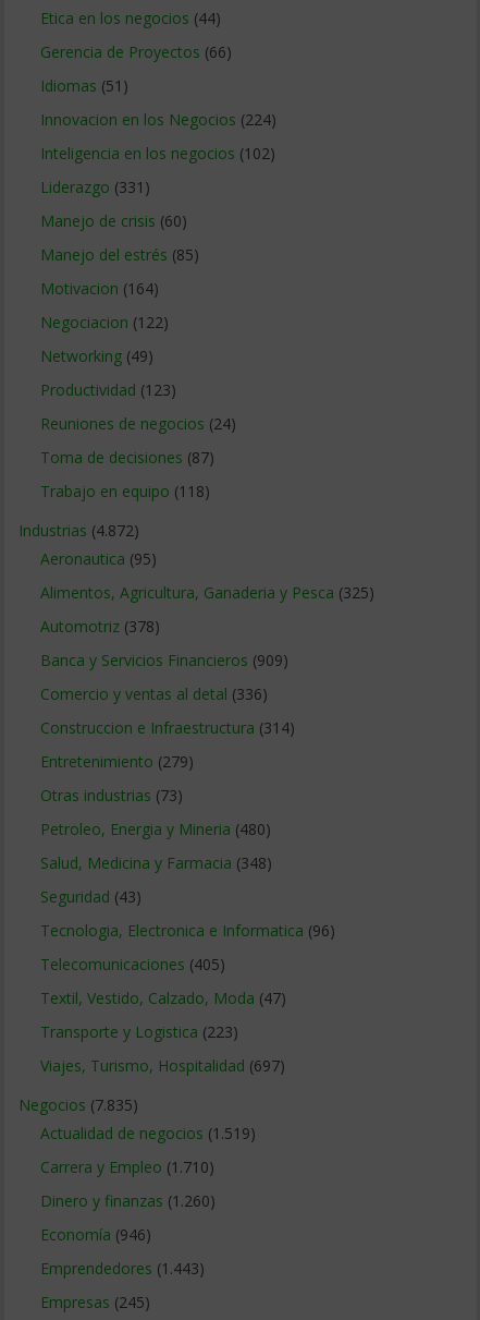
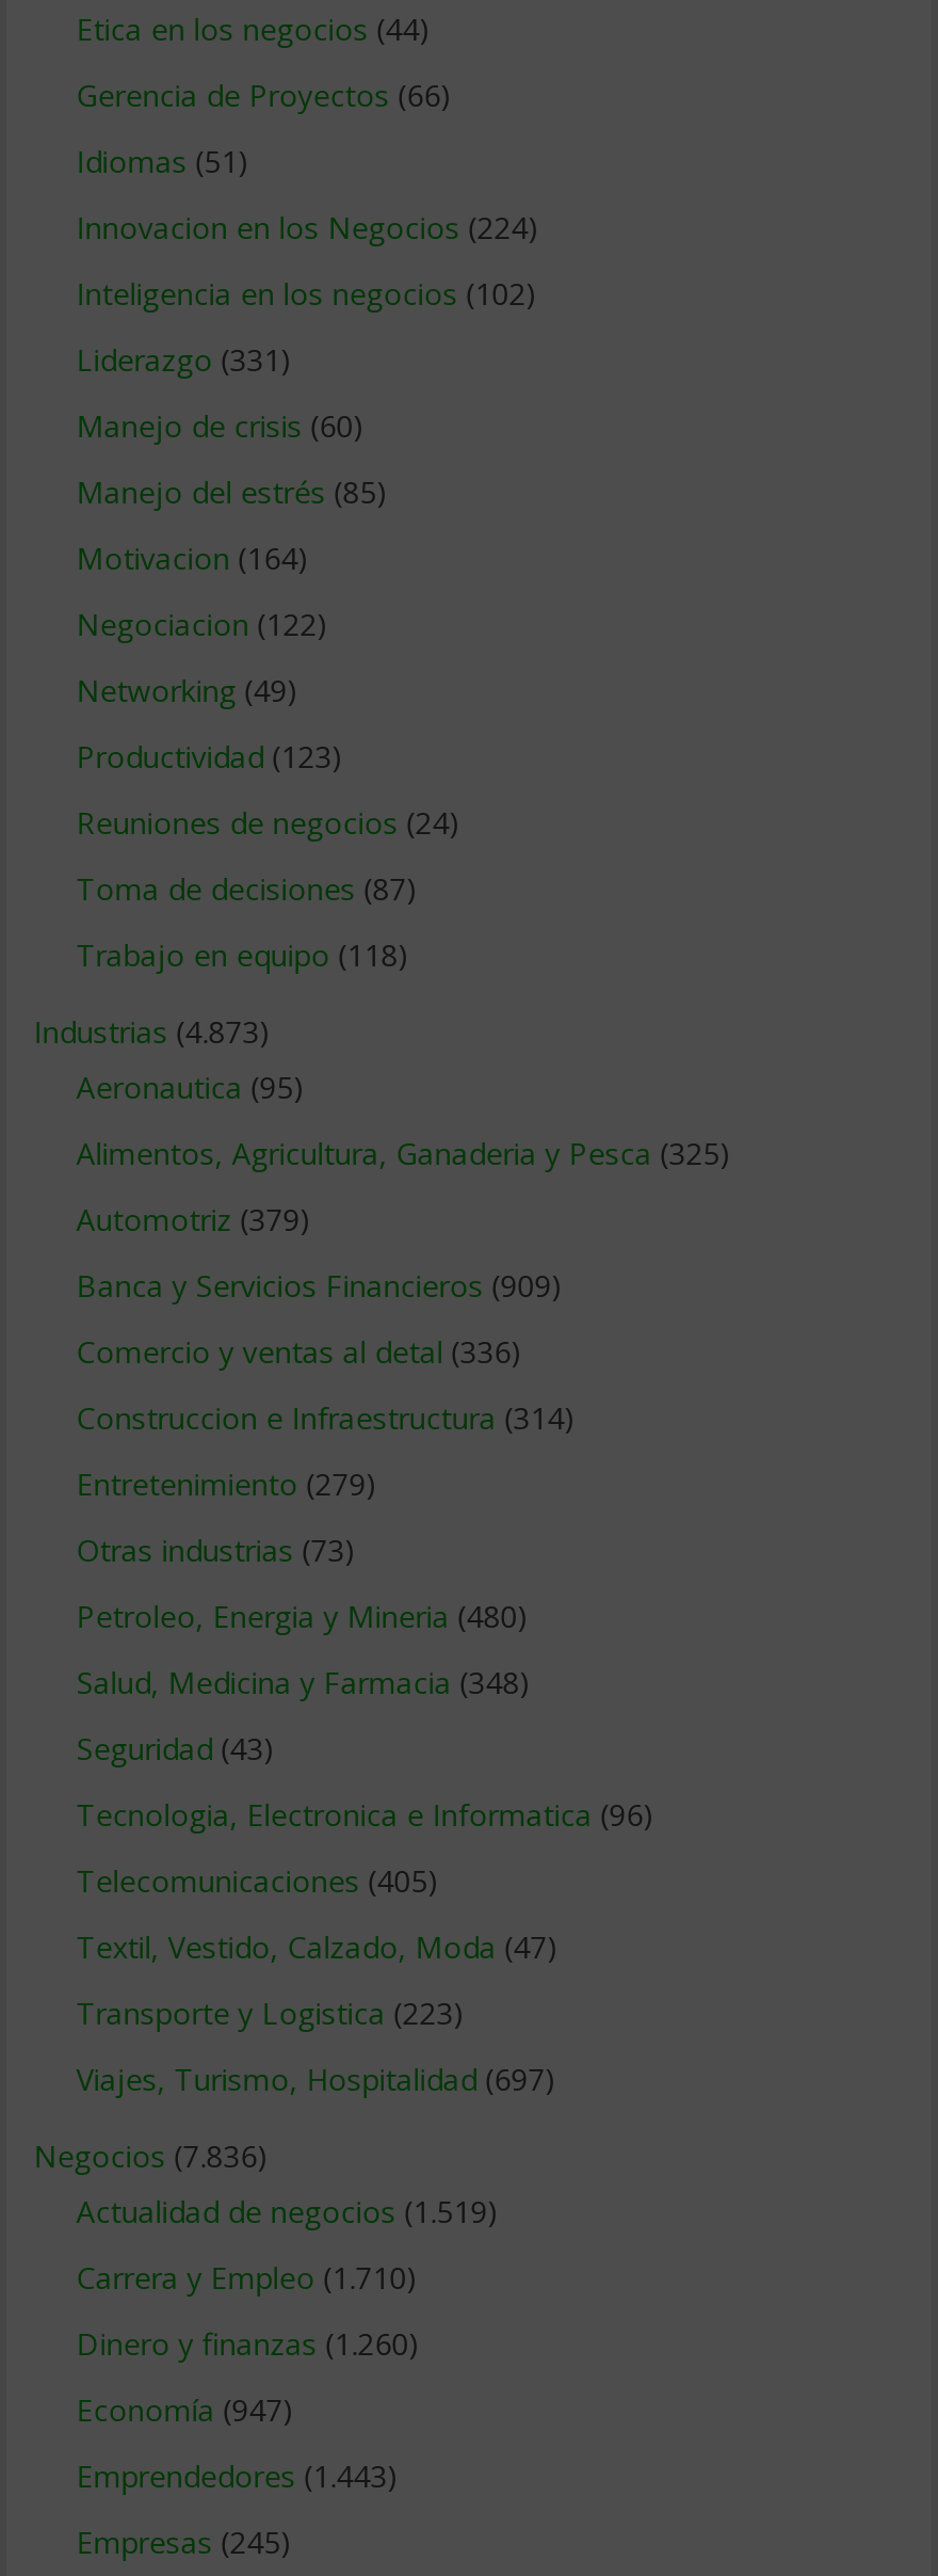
- Industrias (4.872)
+ Industrias (4.873)

- Automotriz (378)
+ Automotriz (379)

- Negocios (7.835)
+ Negocios (7.836)

- Economía (946)
+ Economía (947)
